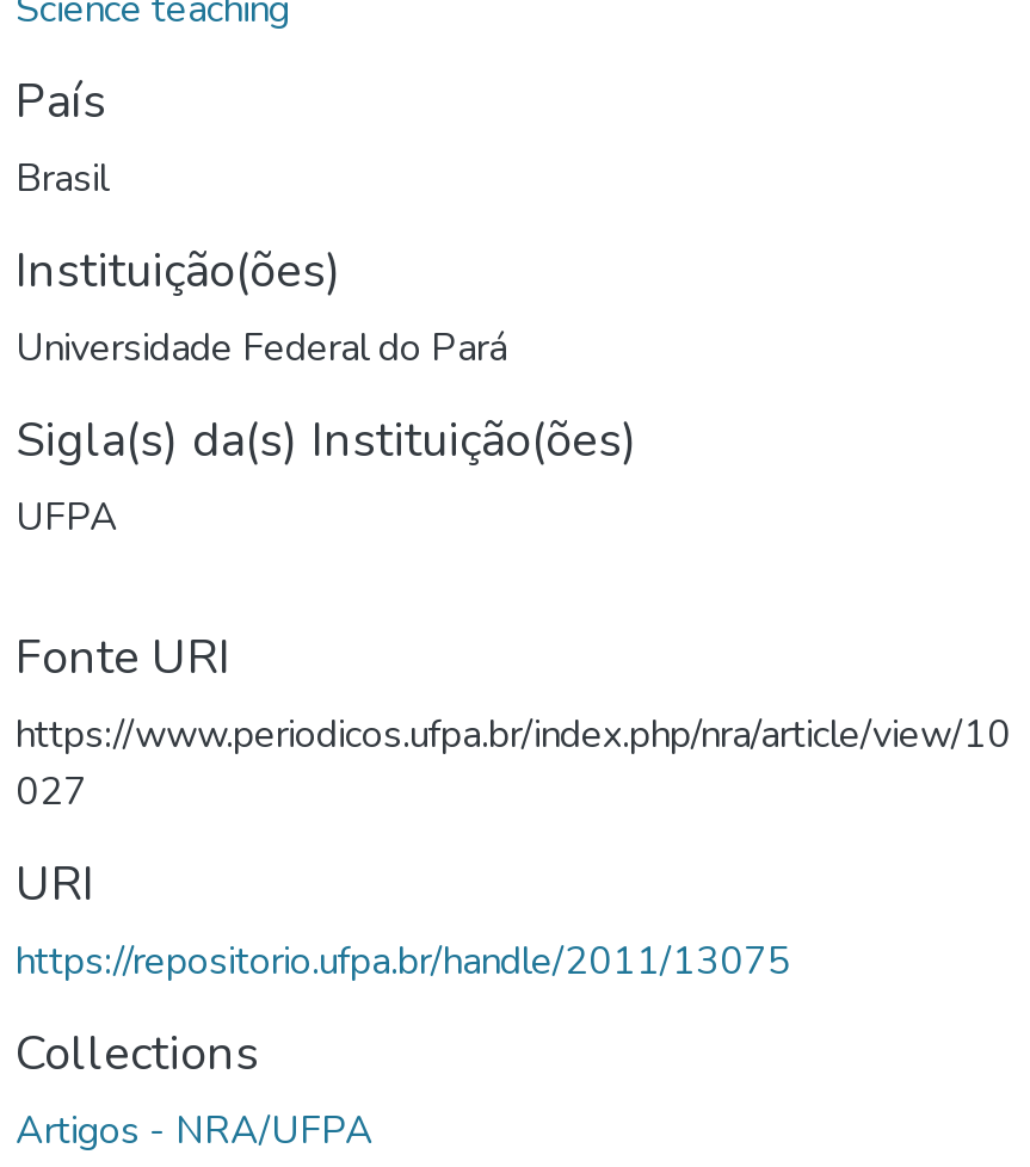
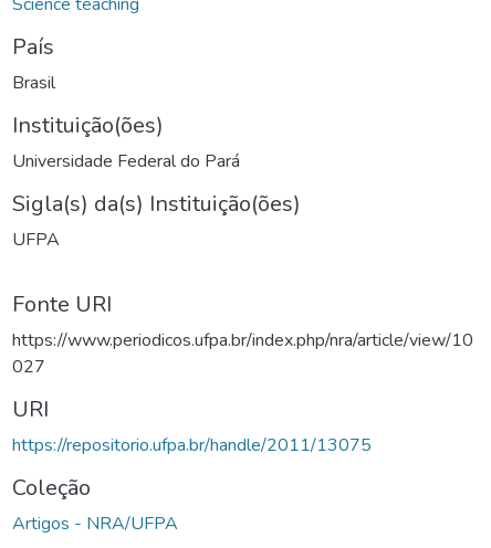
- Collections
+ Coleção
